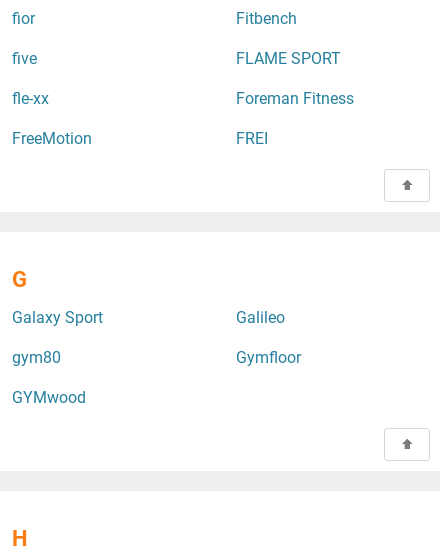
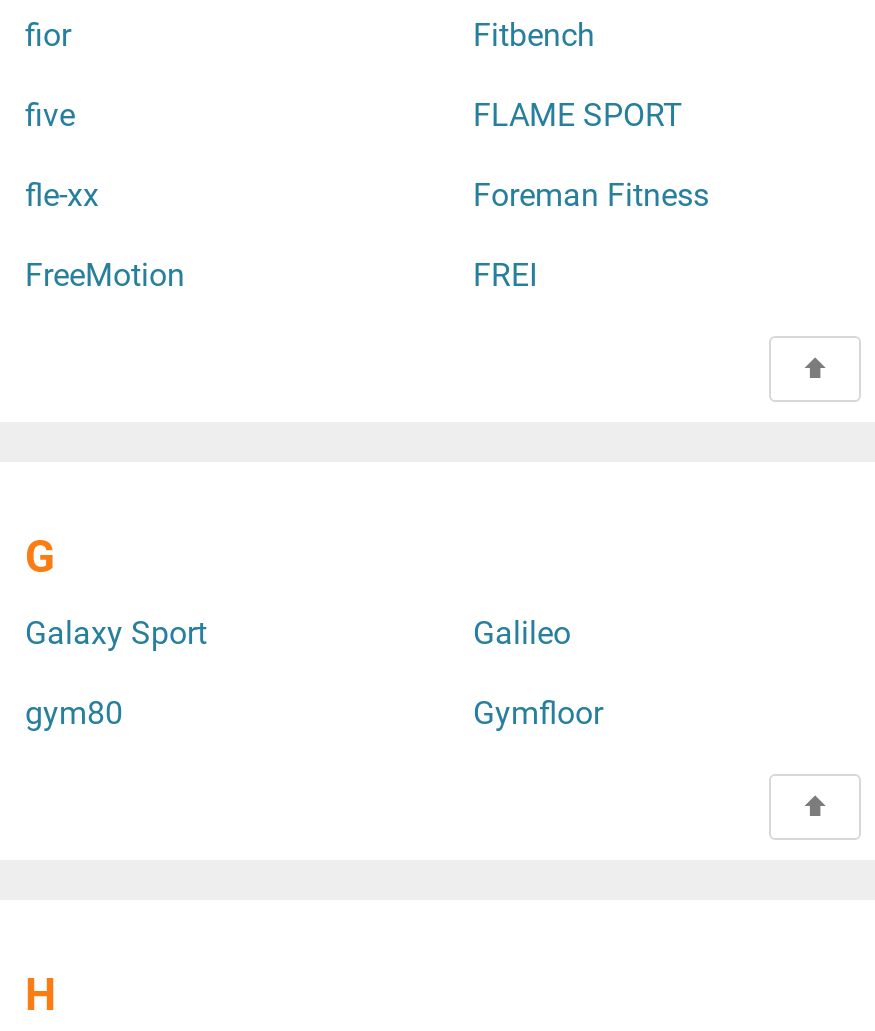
- GYMwood
